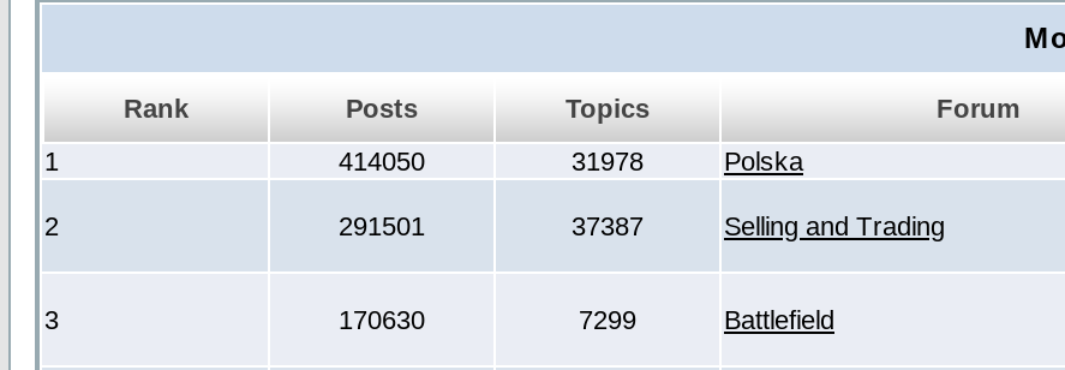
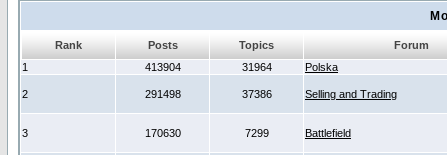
- 414050
+ 413904

- 31978
+ 31964

- 291501
+ 291498

- 37387
+ 37386
